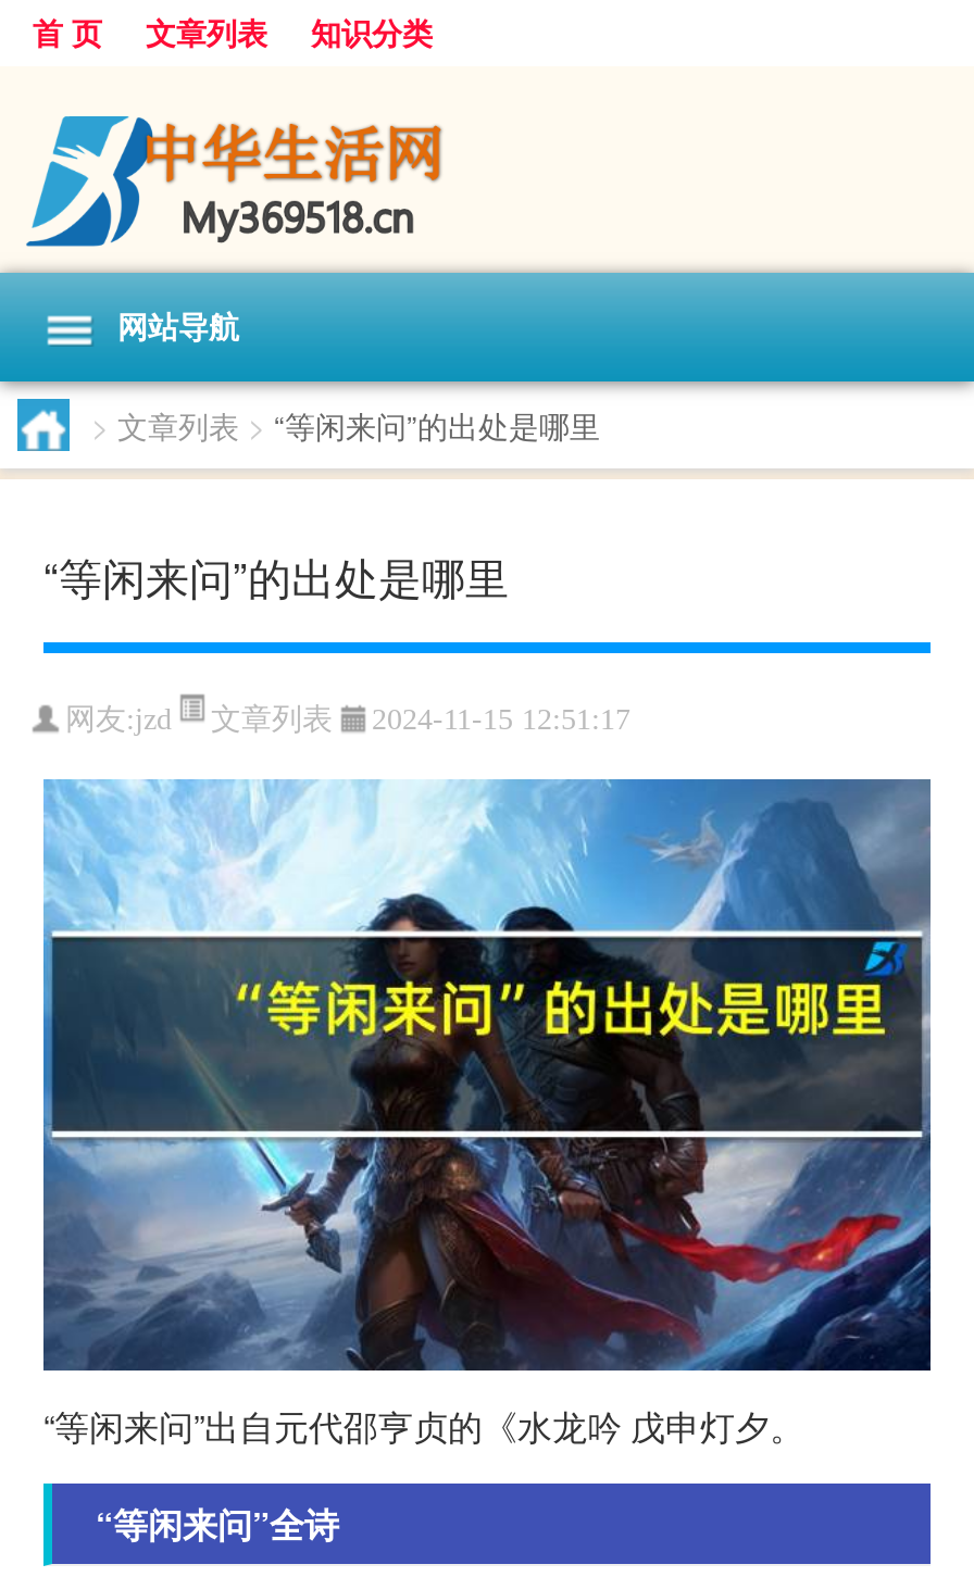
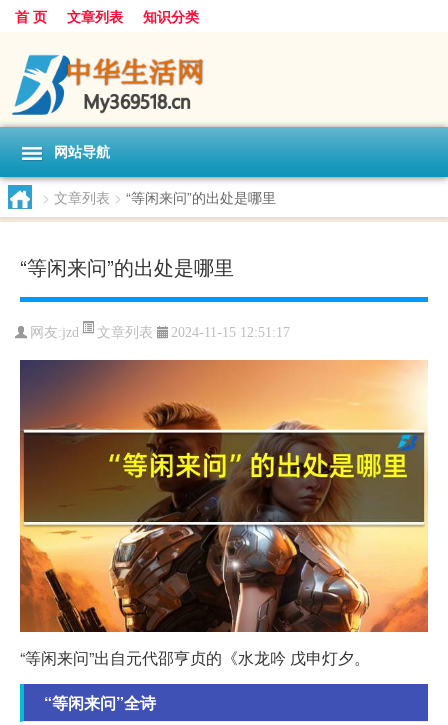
- [image]
+ [image]
